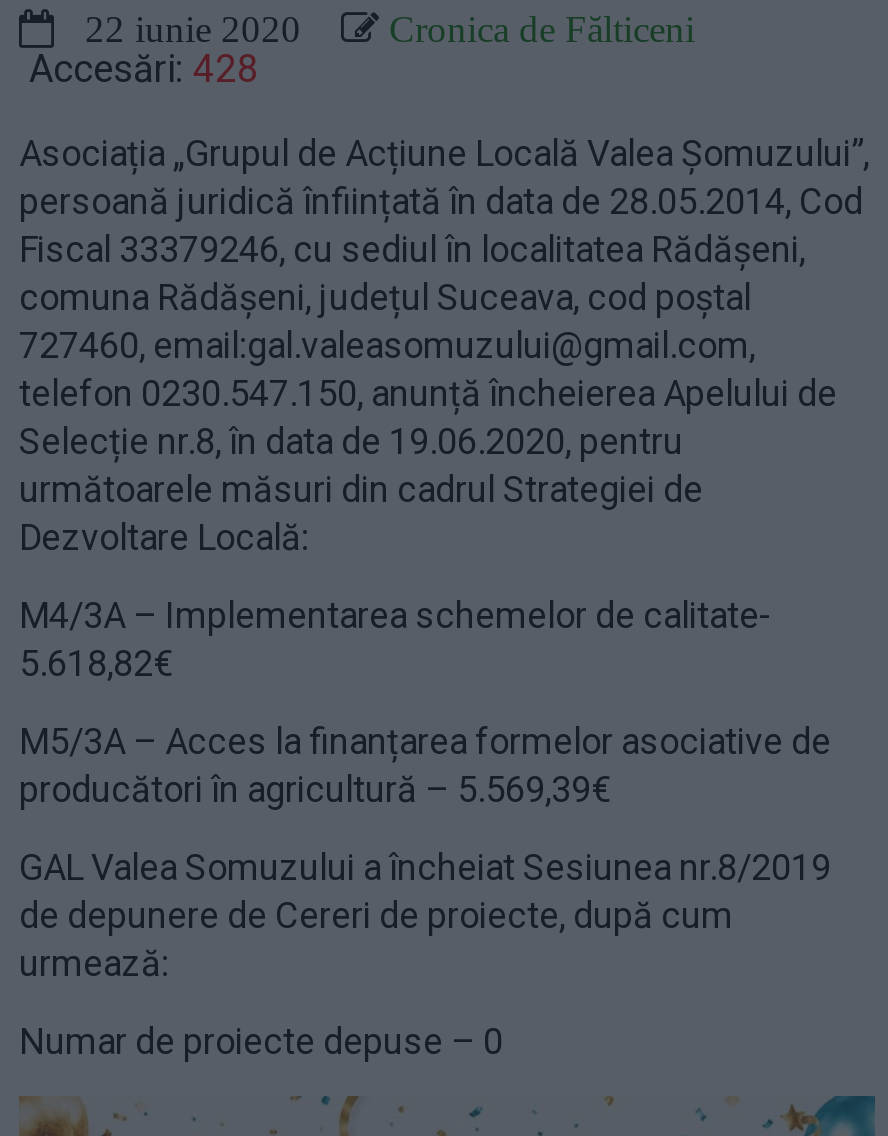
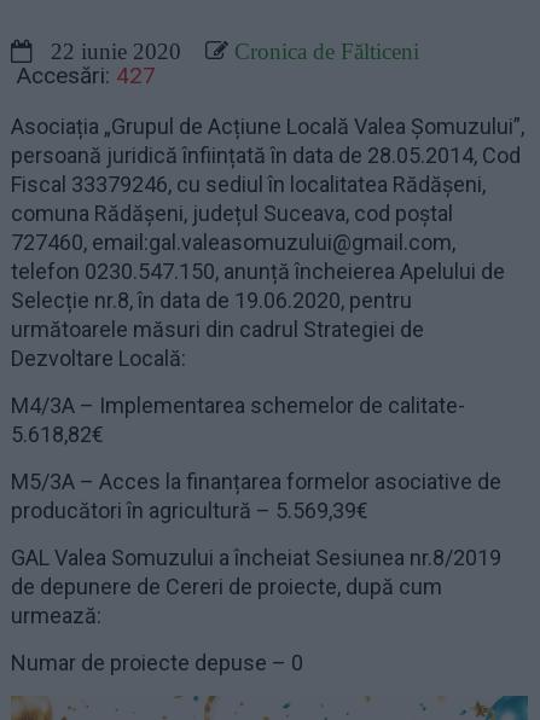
- Accesări: 428
+ Accesări: 427
